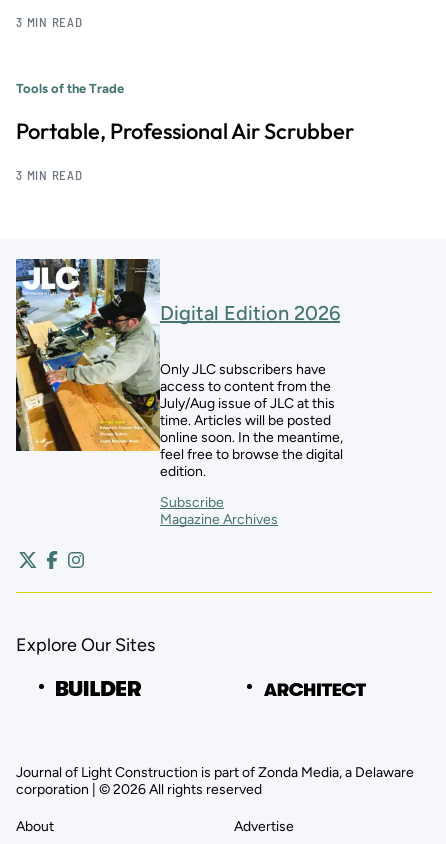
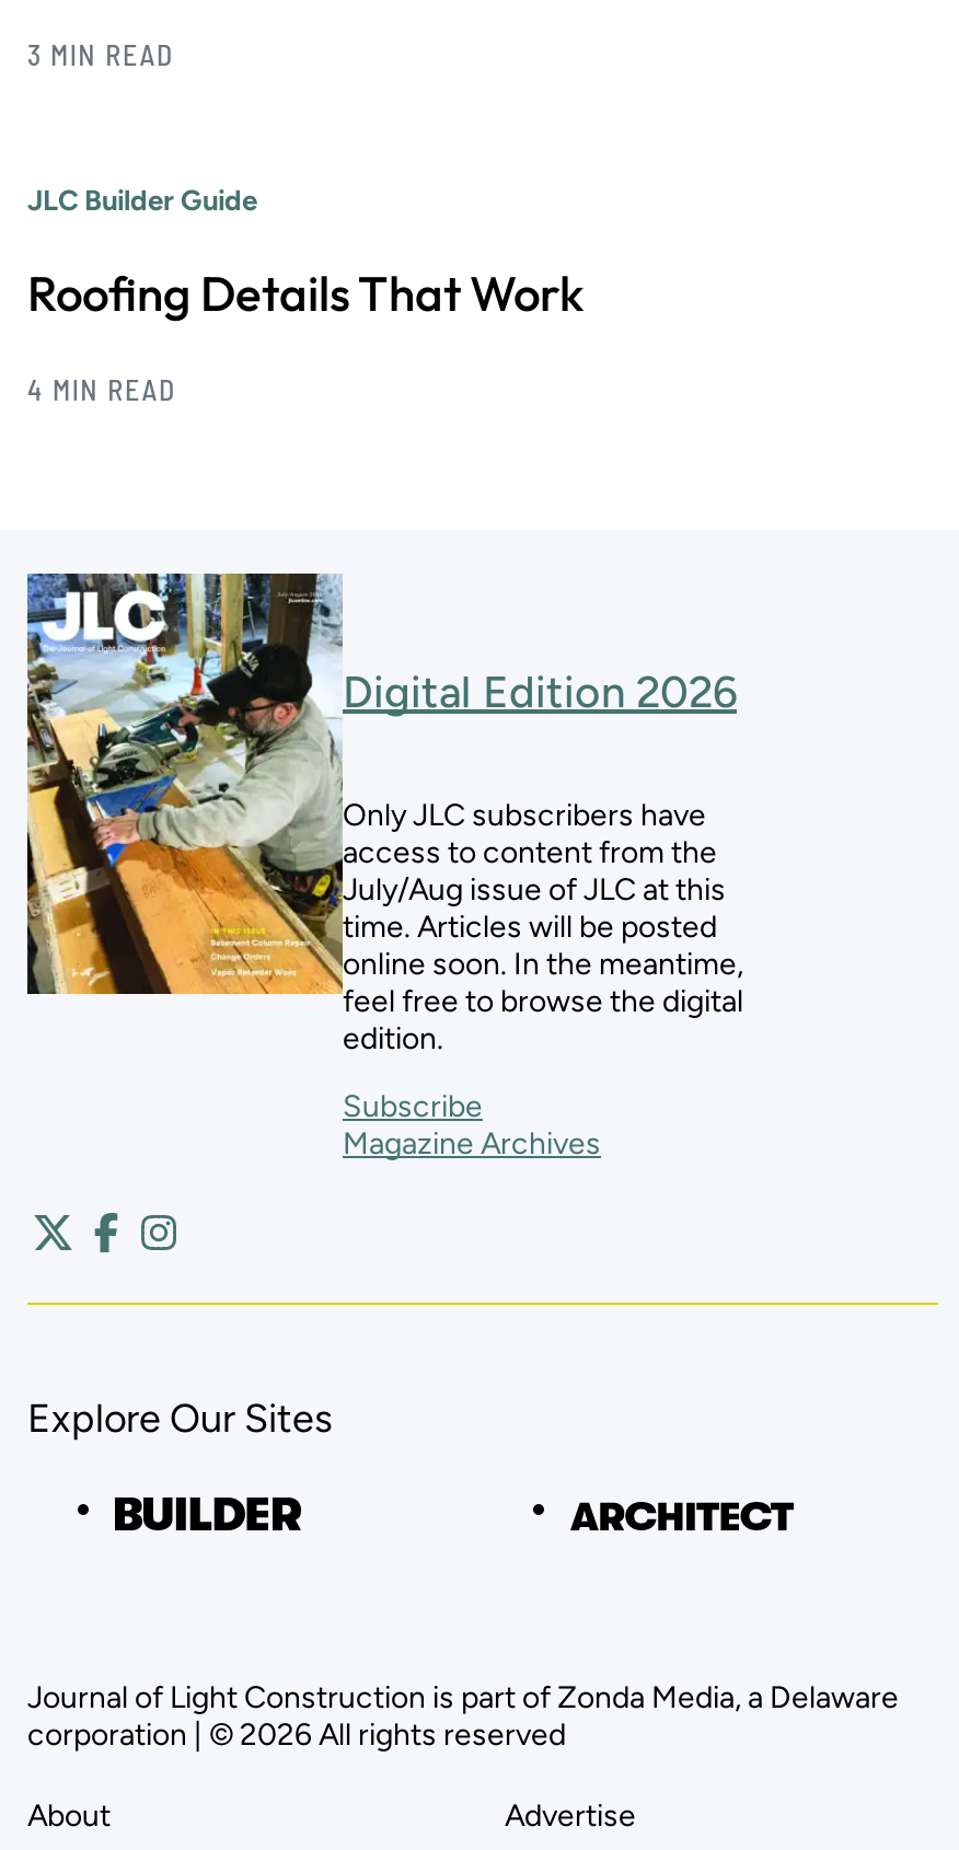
- Tools of the Trade
+ JLC Builder Guide

- Portable, Professional Air Scrubber
+ Roofing Details That Work

- 3 MIN READ
+ 4 MIN READ
